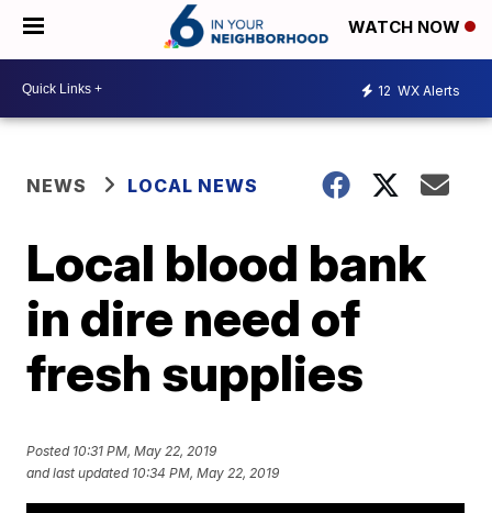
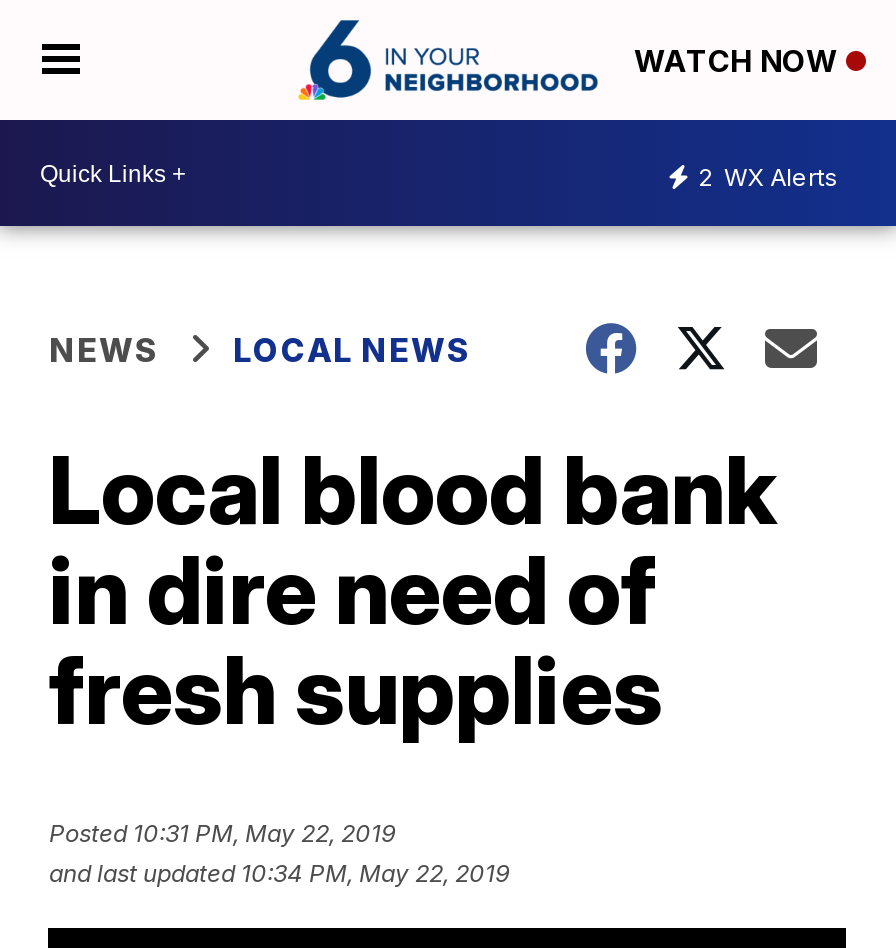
- 12 WX Alerts
+ 2 WX Alerts
